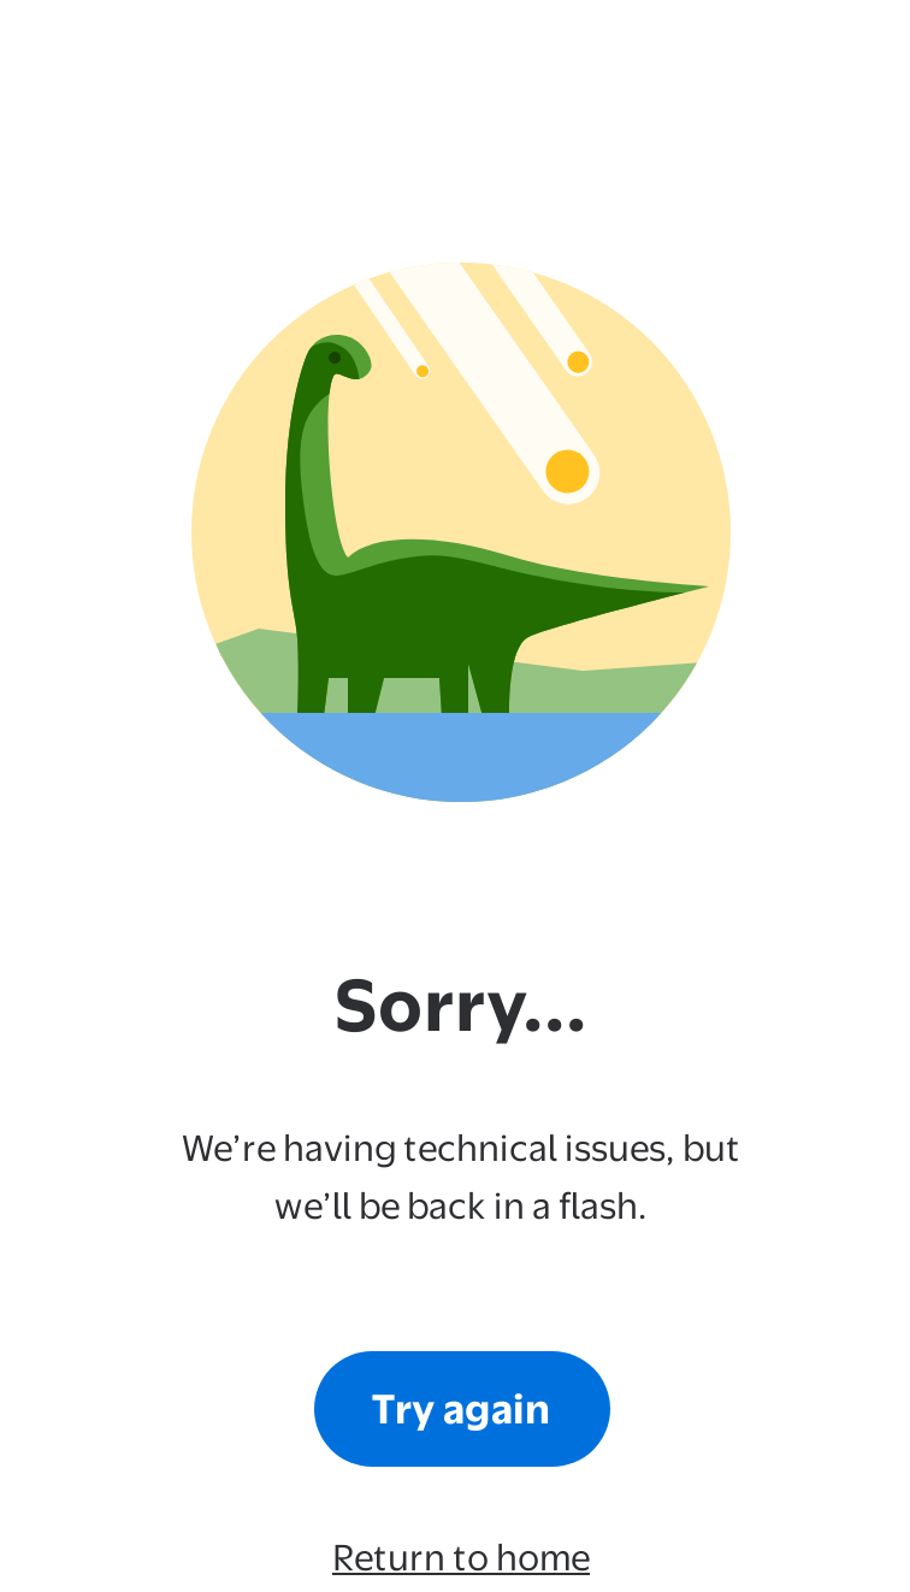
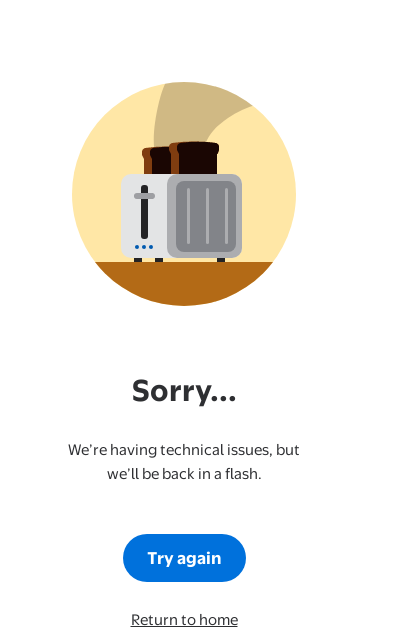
- [image]
+ [image]
